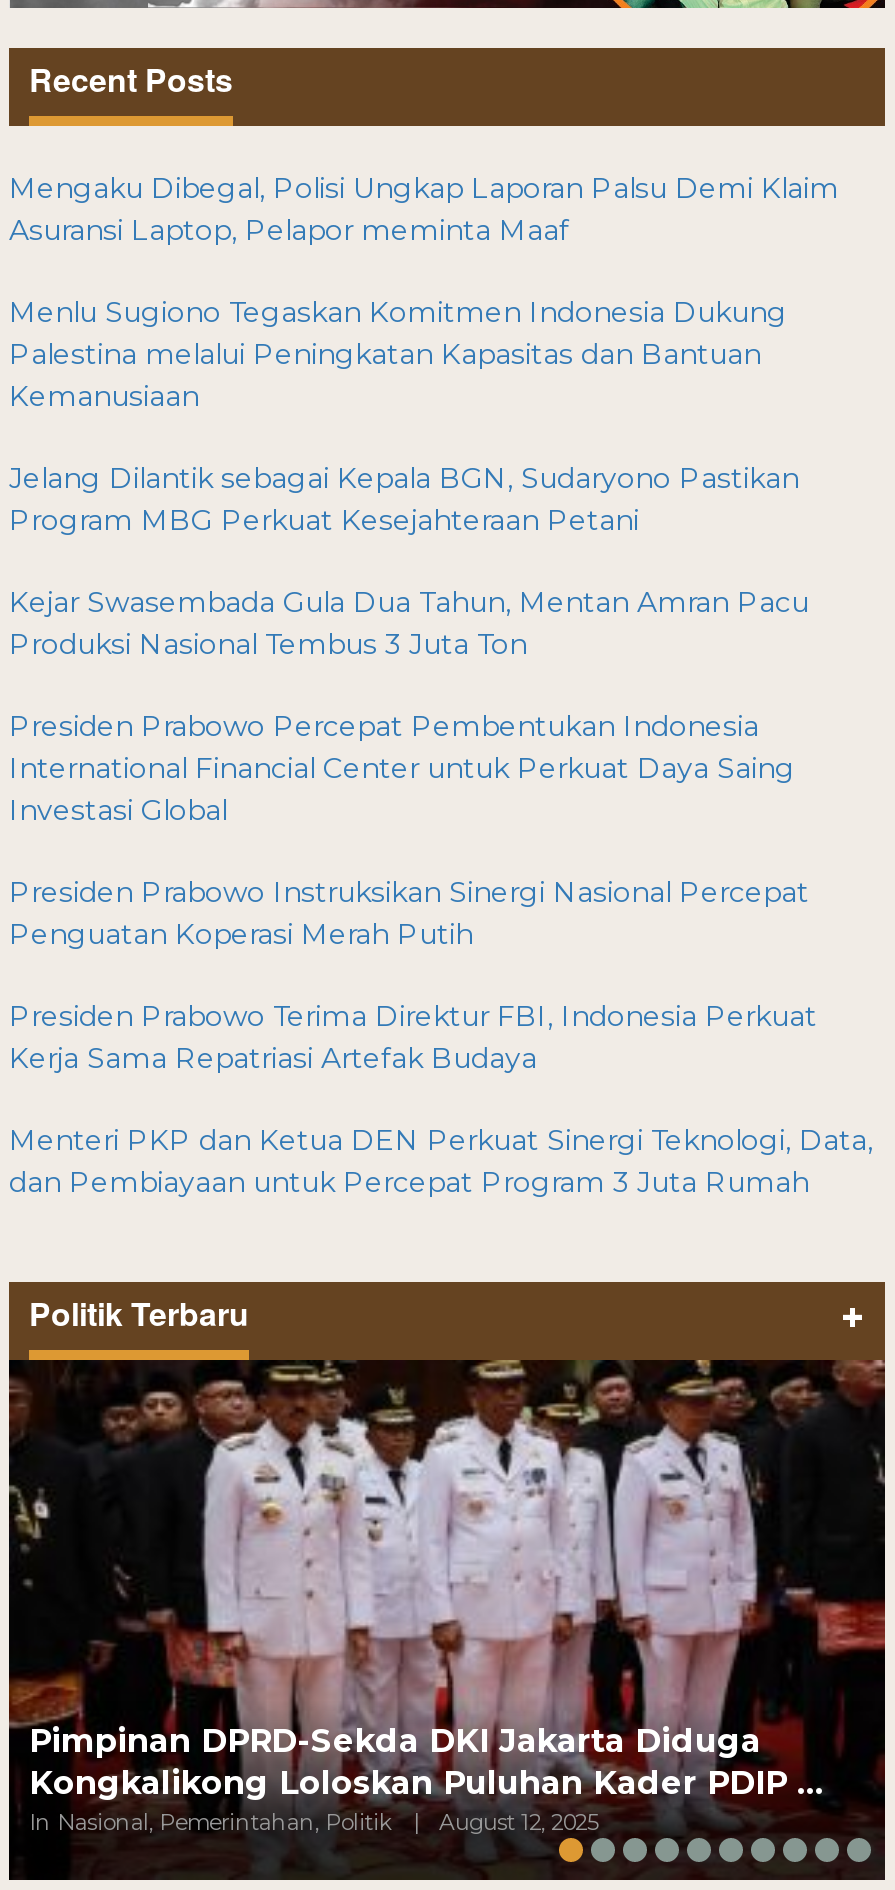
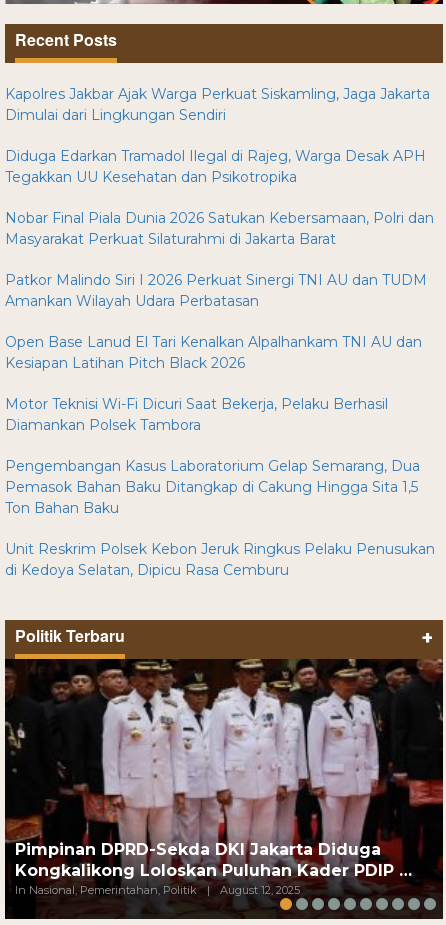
- Mengaku Dibegal, Polisi Ungkap Laporan Palsu Demi Klaim
- Asuransi Laptop, Pelapor meminta Maaf
+ Kapolres Jakbar Ajak Warga Perkuat Siskamling, Jaga Jakarta
+ Dimulai dari Lingkungan Sendiri

- Menlu Sugiono Tegaskan Komitmen Indonesia Dukung
- Palestina melalui Peningkatan Kapasitas dan Bantuan
- Kemanusiaan
+ Diduga Edarkan Tramadol Ilegal di Rajeg, Warga Desak APH
+ Tegakkan UU Kesehatan dan Psikotropika

- Jelang Dilantik sebagai Kepala BGN, Sudaryono Pastikan
- Program MBG Perkuat Kesejahteraan Petani
+ Nobar Final Piala Dunia 2026 Satukan Kebersamaan, Polri dan
+ Masyarakat Perkuat Silaturahmi di Jakarta Barat

- Kejar Swasembada Gula Dua Tahun, Mentan Amran Pacu
- Produksi Nasional Tembus 3 Juta Ton
+ Patkor Malindo Siri I 2026 Perkuat Sinergi TNI AU dan TUDM
+ Amankan Wilayah Udara Perbatasan

- Presiden Prabowo Percepat Pembentukan Indonesia
- International Financial Center untuk Perkuat Daya Saing
- Investasi Global
+ Open Base Lanud El Tari Kenalkan Alpalhankam TNI AU dan
+ Kesiapan Latihan Pitch Black 2026

- Presiden Prabowo Instruksikan Sinergi Nasional Percepat
- Penguatan Koperasi Merah Putih
+ Motor Teknisi Wi-Fi Dicuri Saat Bekerja, Pelaku Berhasil
+ Diamankan Polsek Tambora

- Presiden Prabowo Terima Direktur FBI, Indonesia Perkuat
- Kerja Sama Repatriasi Artefak Budaya
+ Pengembangan Kasus Laboratorium Gelap Semarang, Dua
+ Pemasok Bahan Baku Ditangkap di Cakung Hingga Sita 1,5
+ Ton Bahan Baku

- Menteri PKP dan Ketua DEN Perkuat Sinergi Teknologi, Data,
- dan Pembiayaan untuk Percepat Program 3 Juta Rumah
+ Unit Reskrim Polsek Kebon Jeruk Ringkus Pelaku Penusukan
+ di Kedoya Selatan, Dipicu Rasa Cemburu
